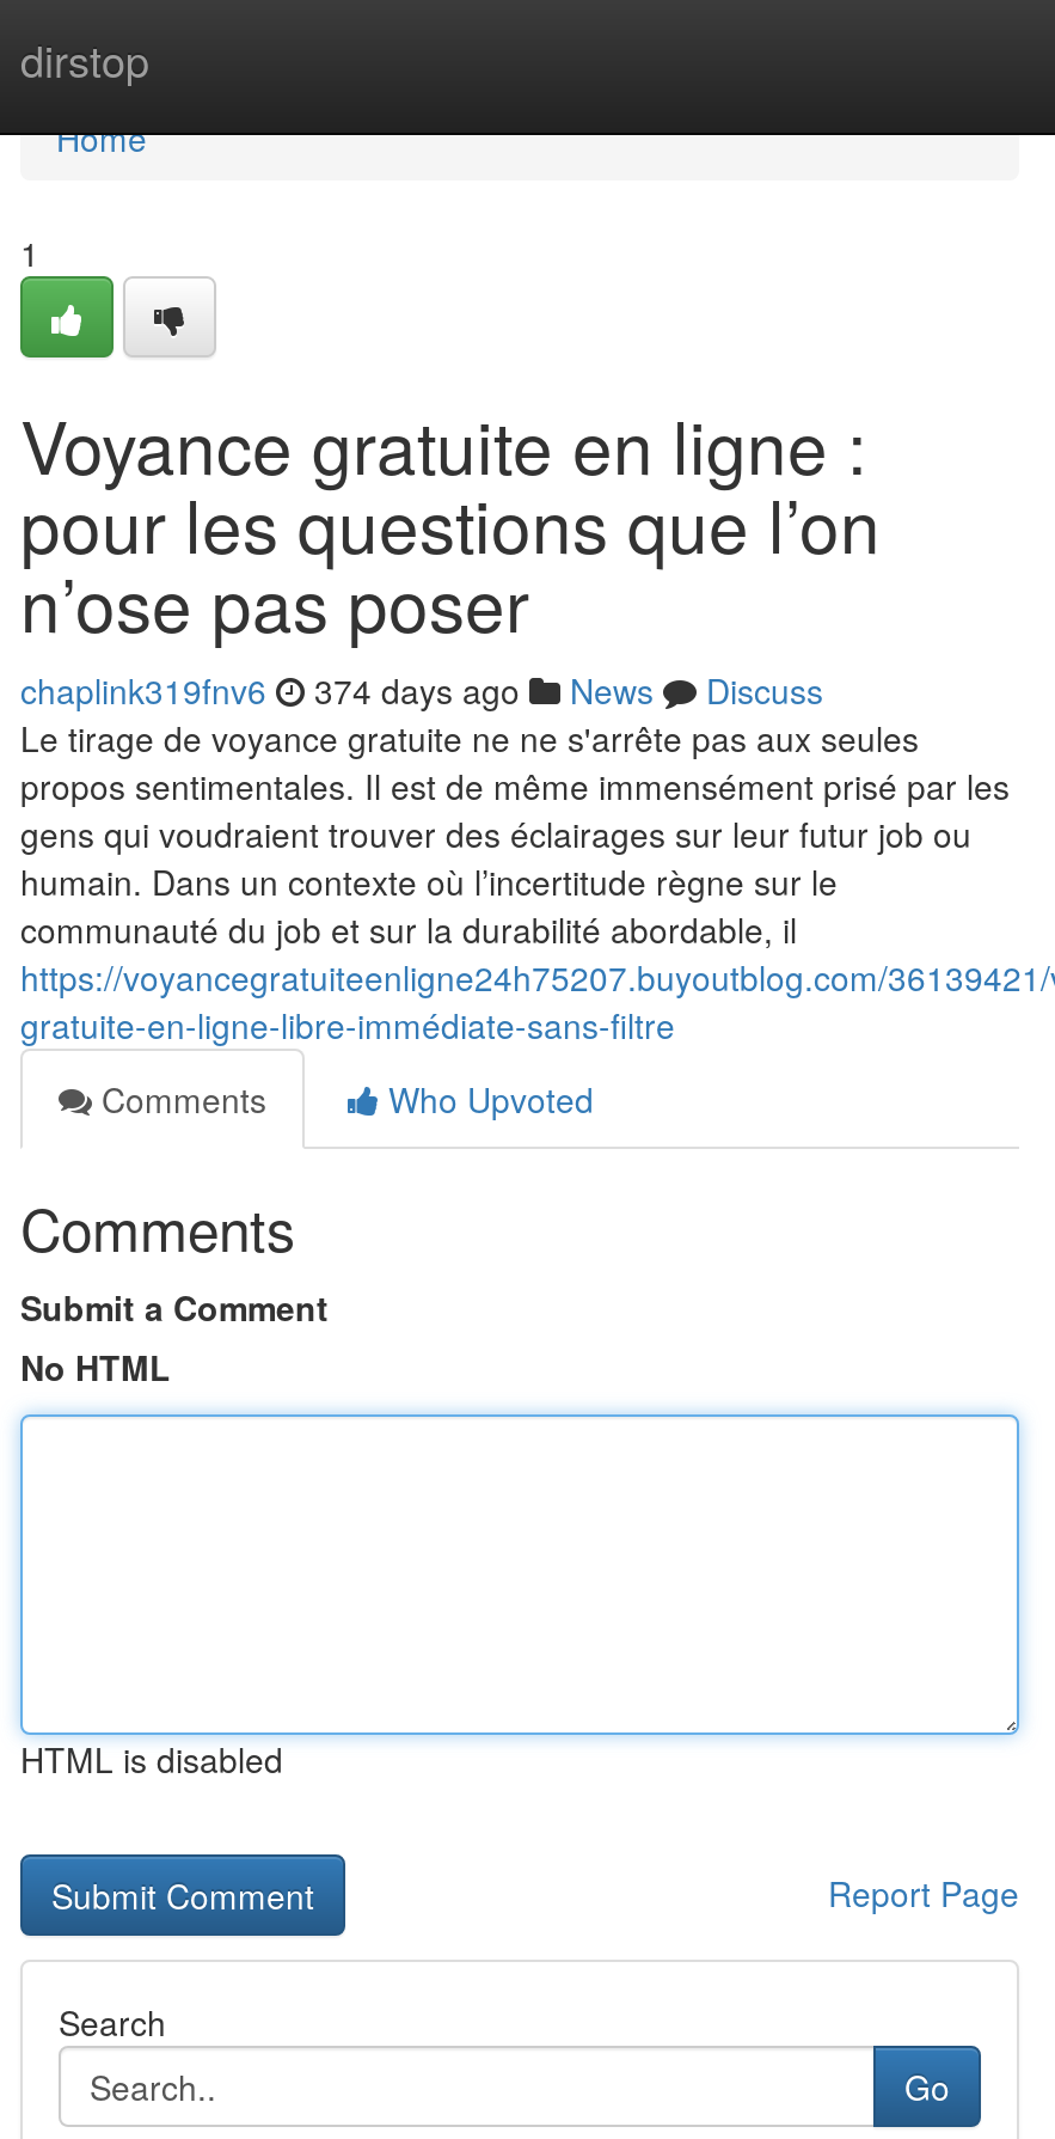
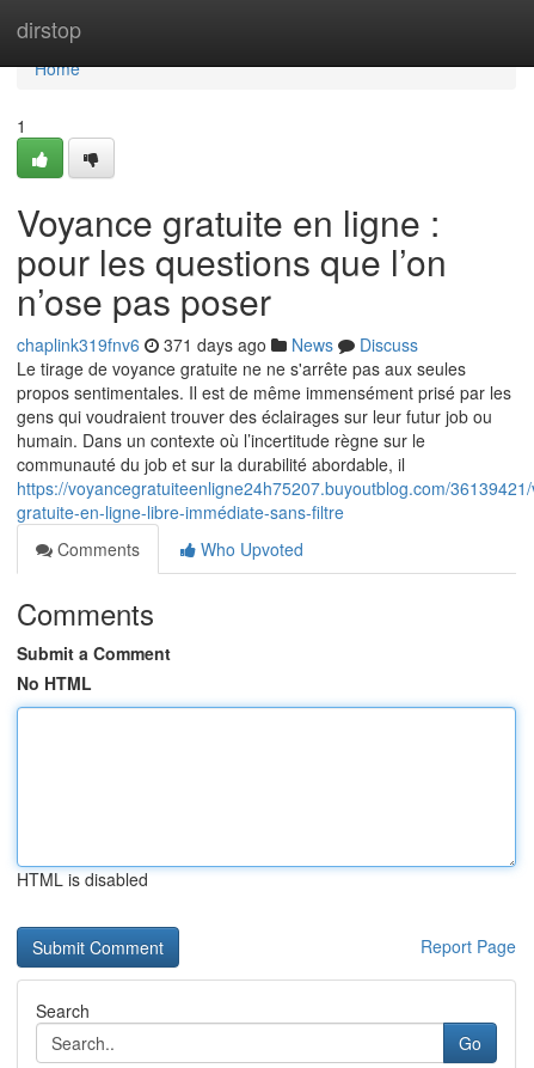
- chaplink319fnv6 374 days ago News Discuss
+ chaplink319fnv6 371 days ago News Discuss
